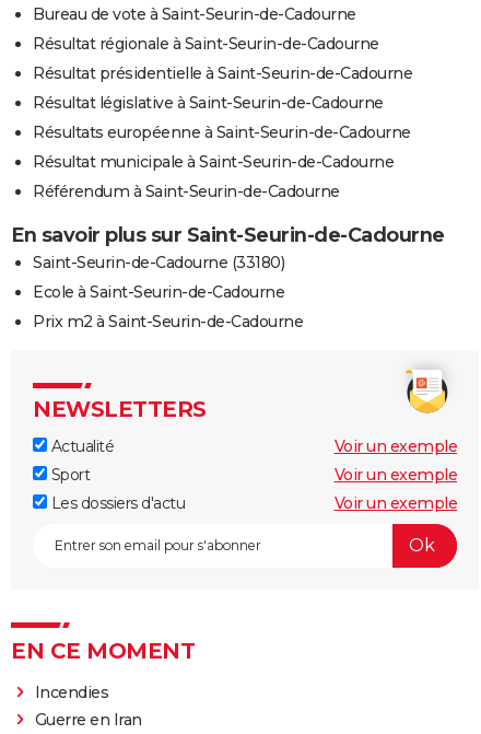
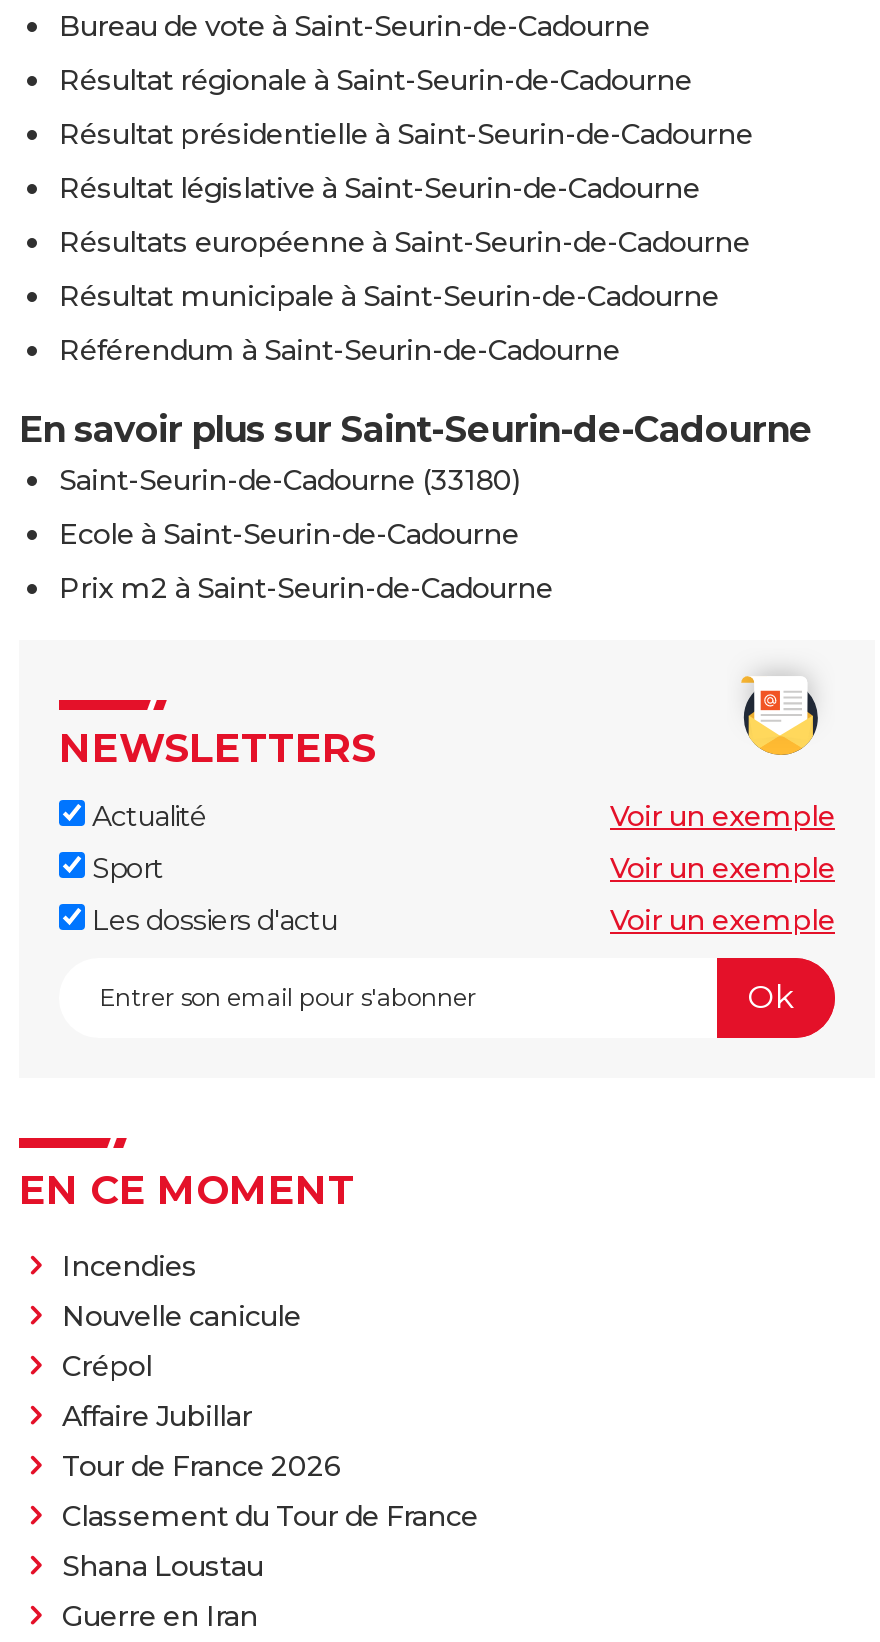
+ Nouvelle canicule
+ Crépol
+ Affaire Jubillar
+ Tour de France 2026
+ Classement du Tour de France
+ Shana Loustau
